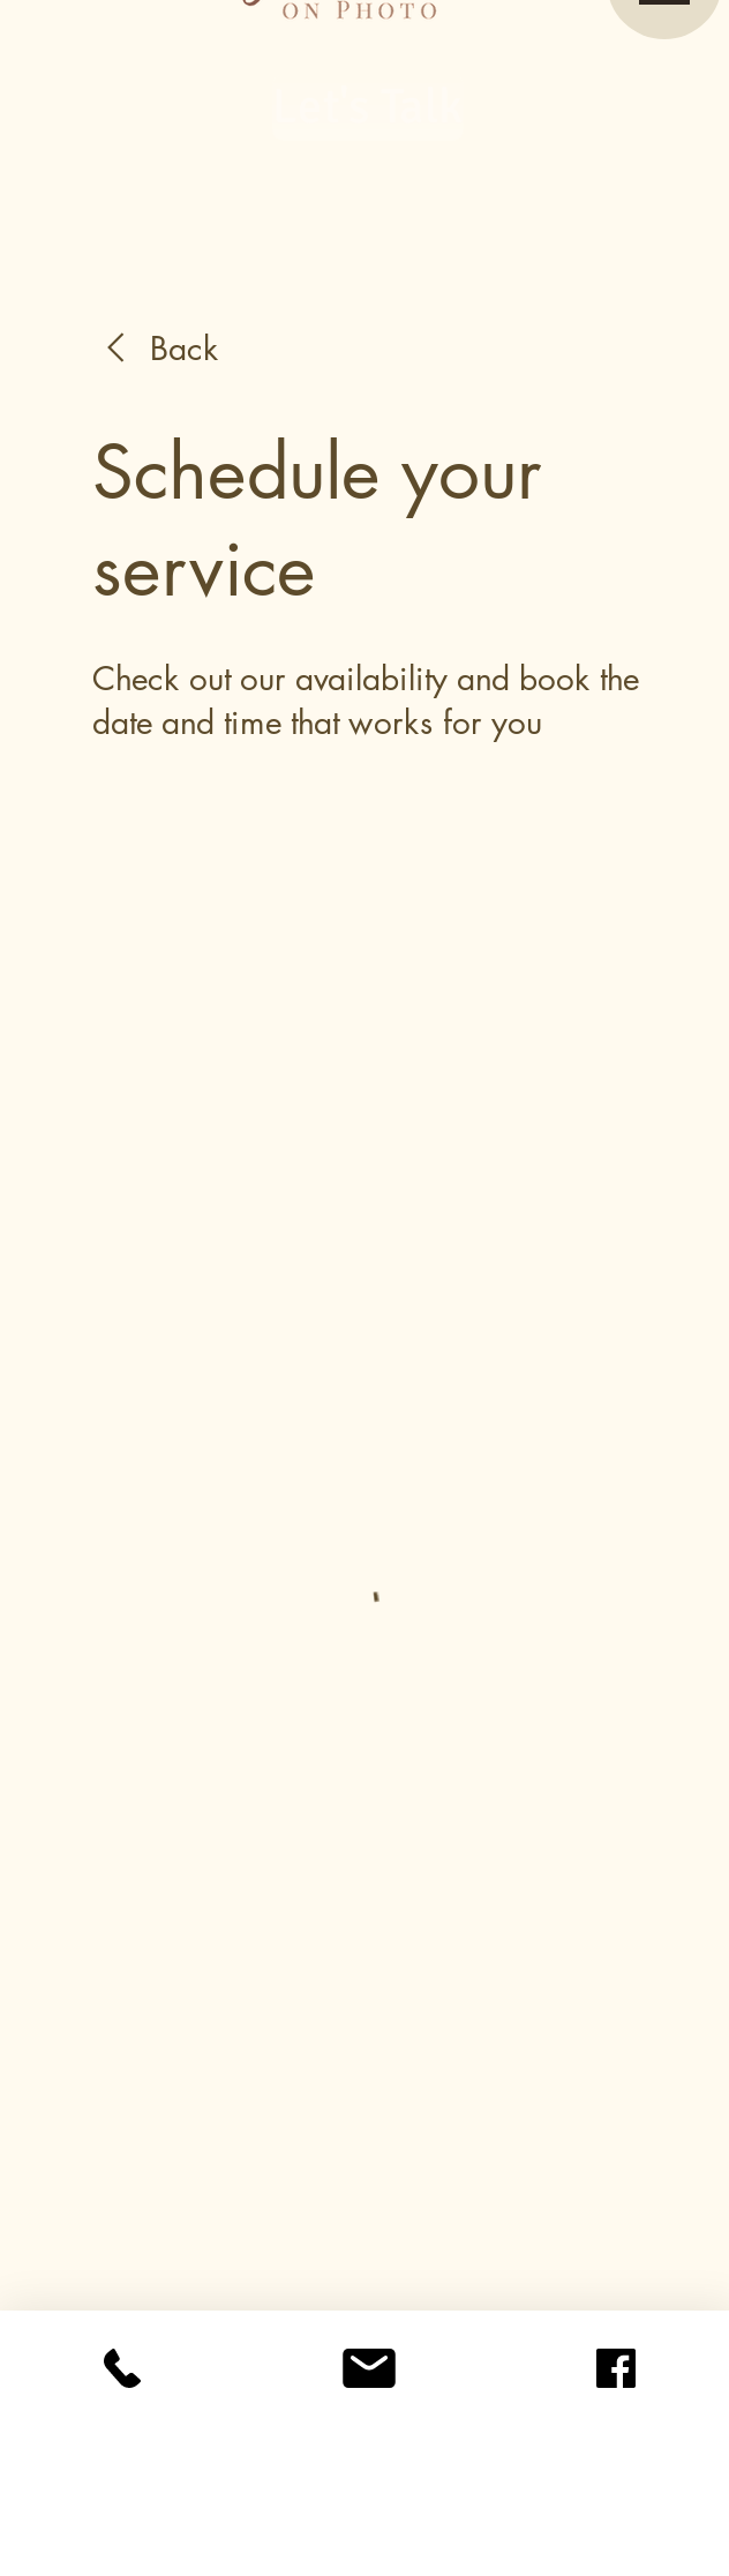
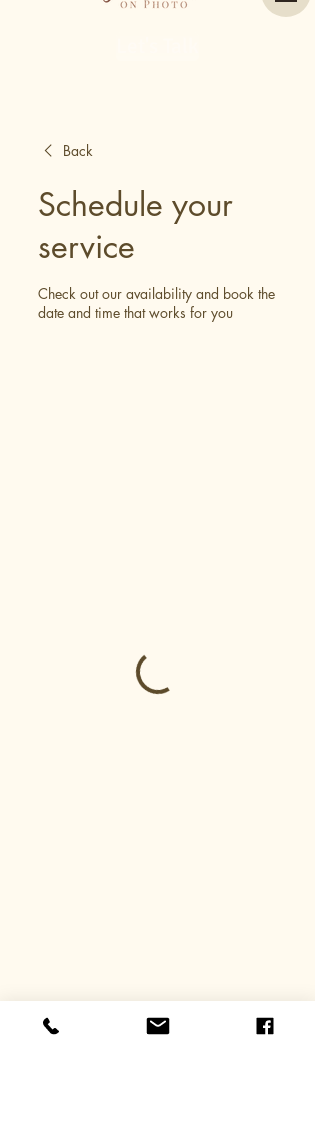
+ [image]
